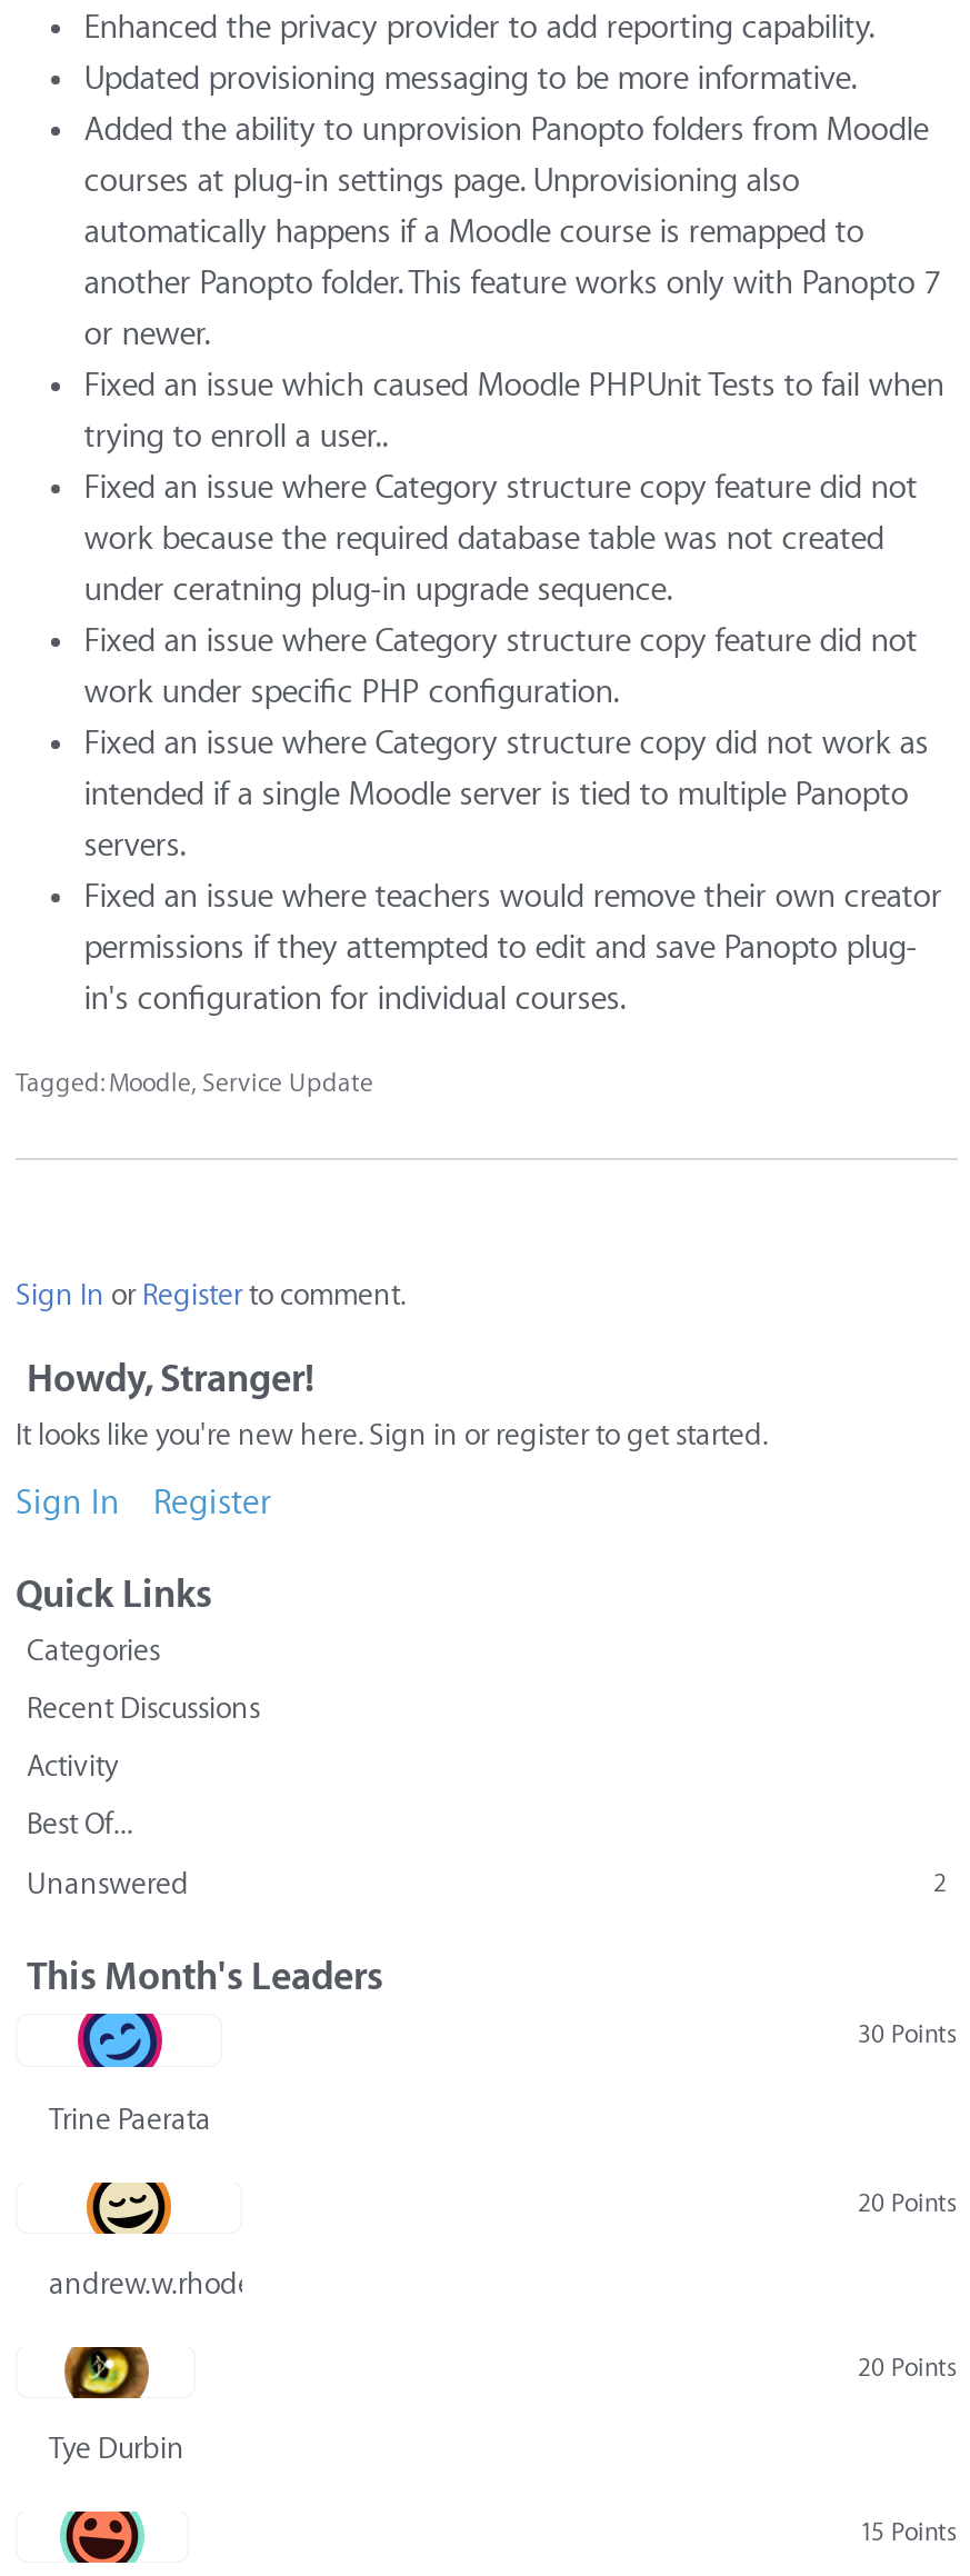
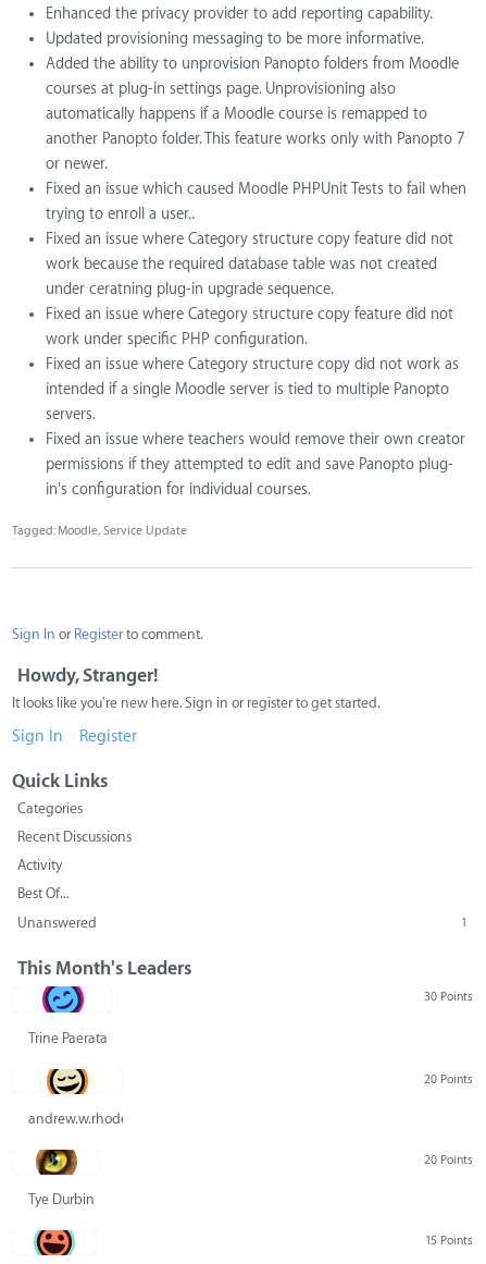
- 2
+ 1
